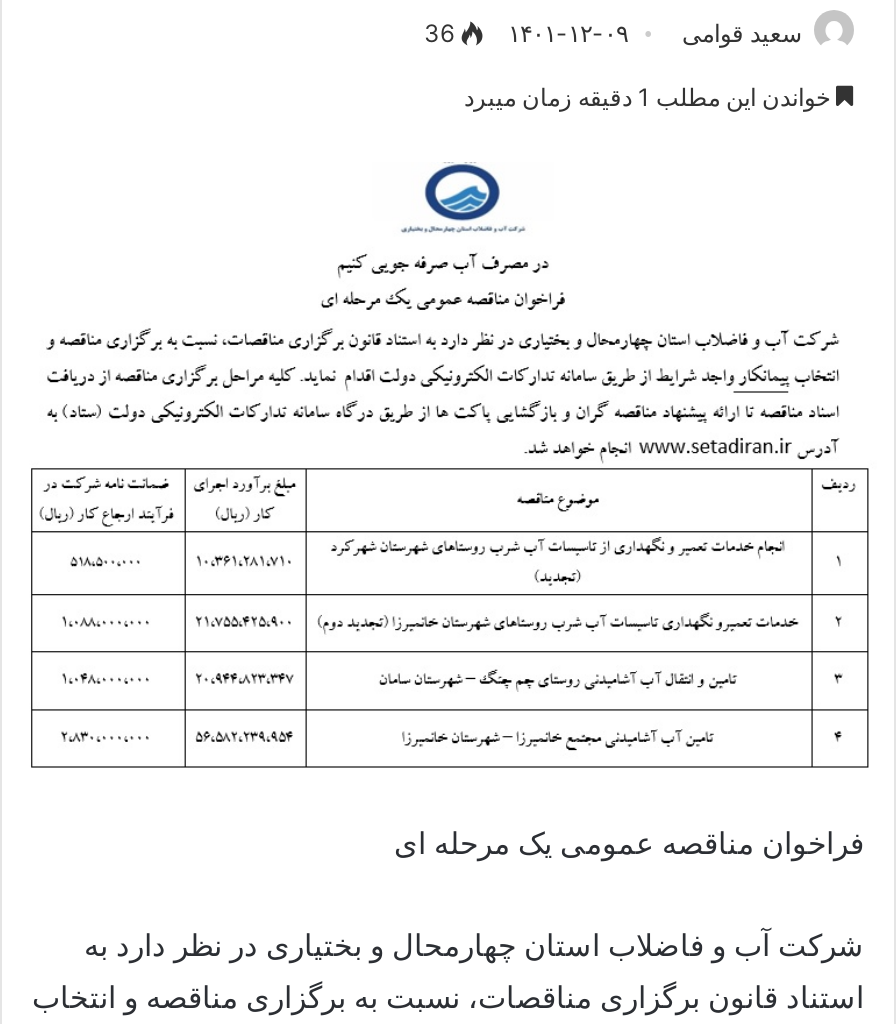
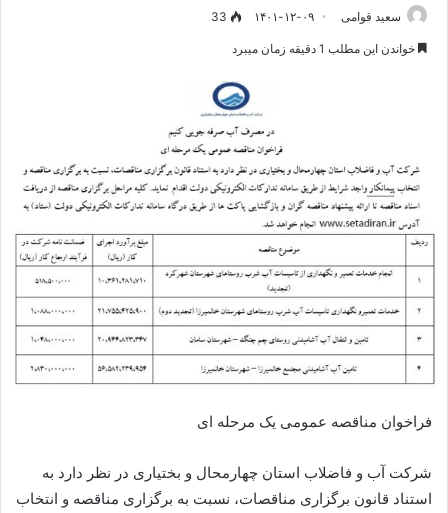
- 36
+ 33
